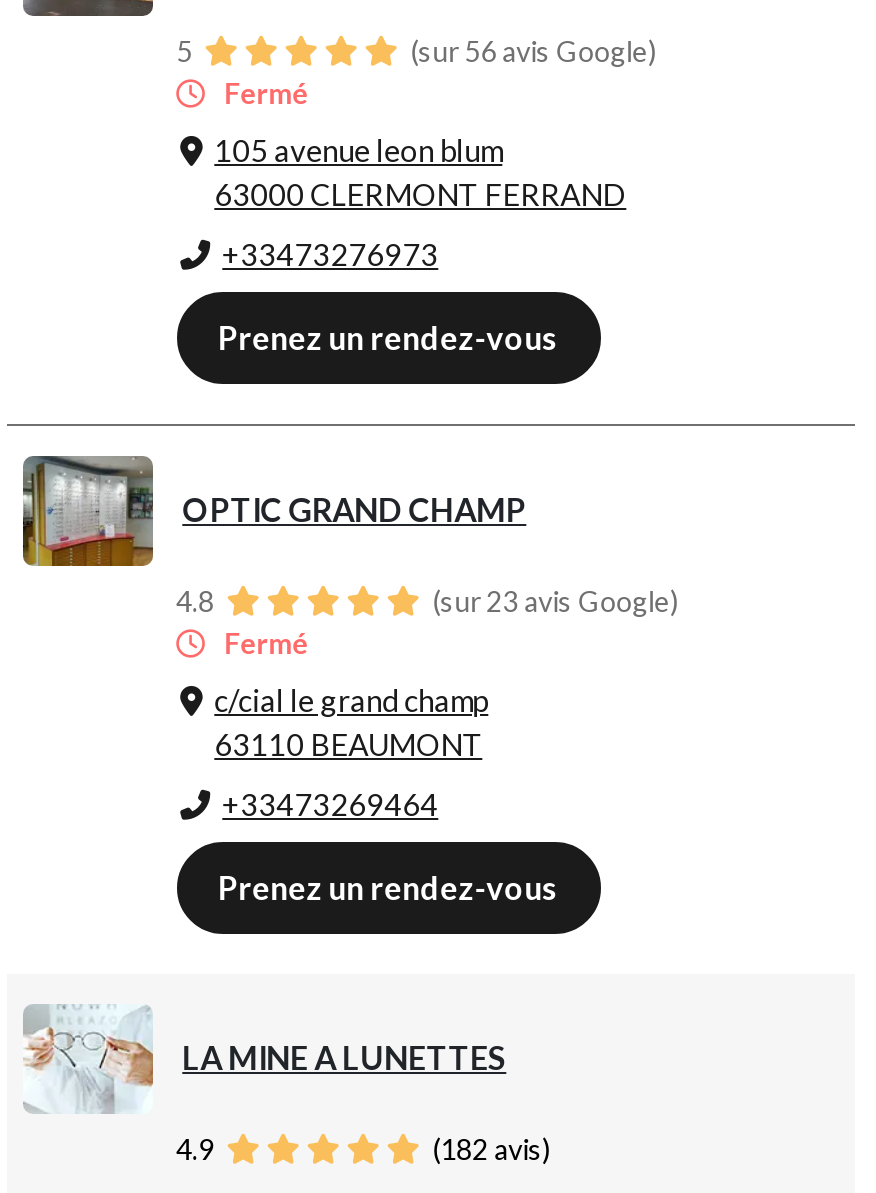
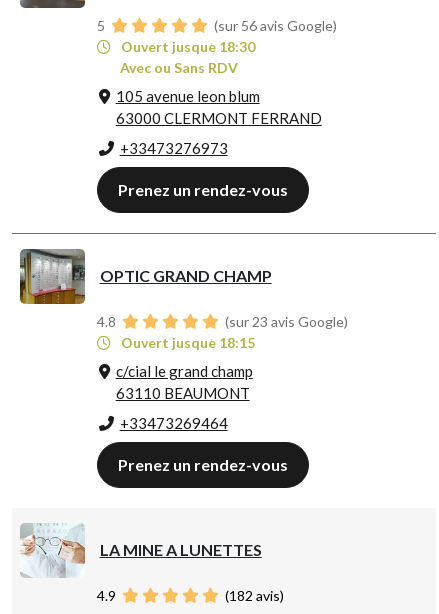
- Fermé
+ Ouvert jusque 18:30
+ Avec ou Sans RDV

- Fermé
+ Ouvert jusque 18:15
